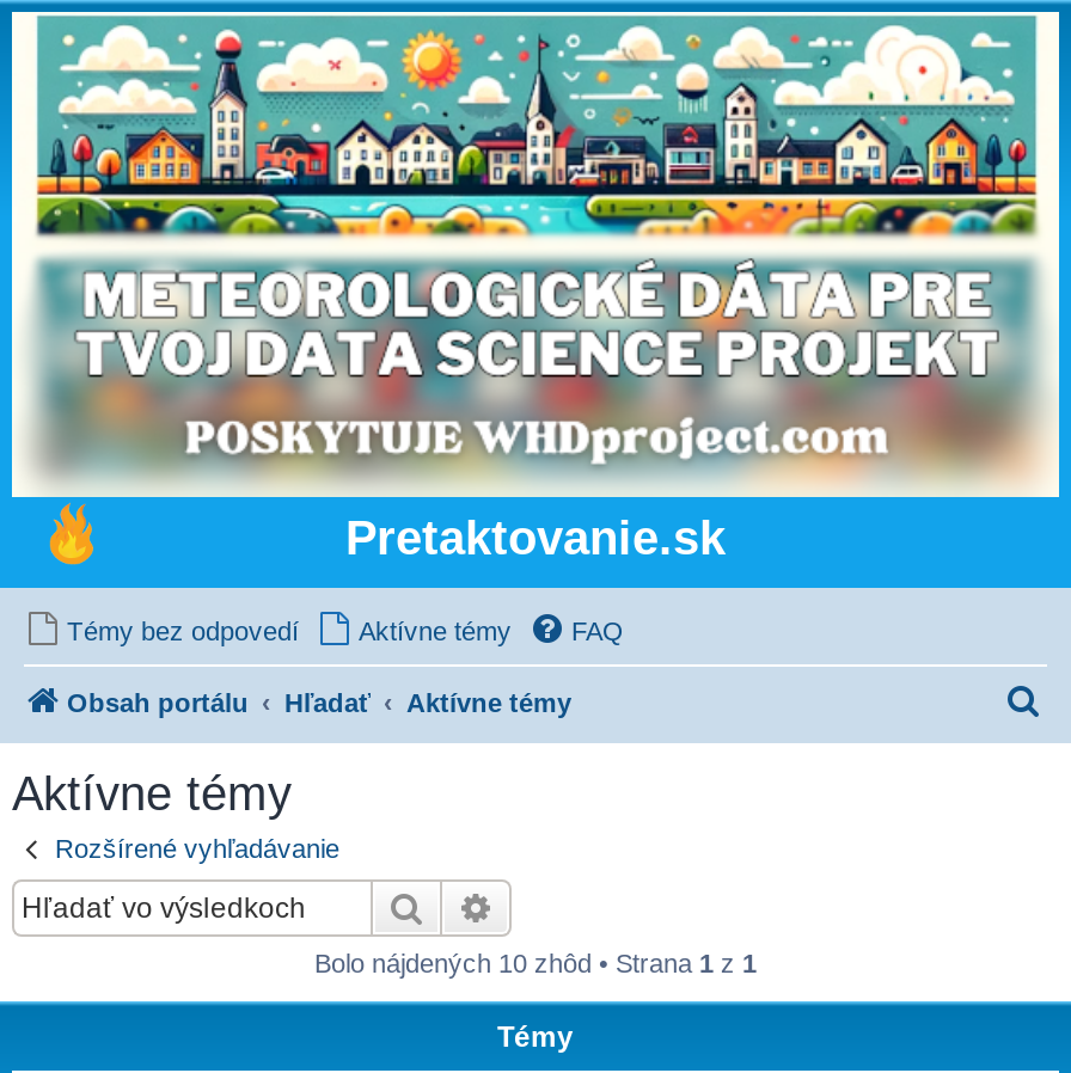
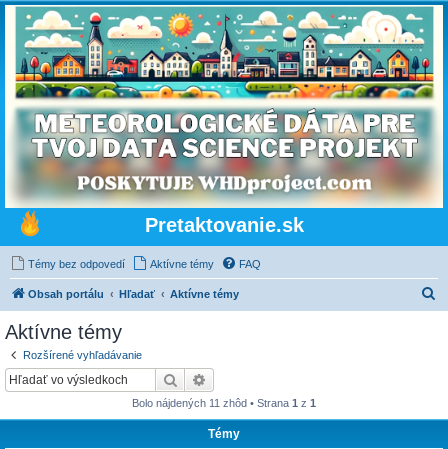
- Bolo nájdených 10 zhôd • Strana 1 z 1
+ Bolo nájdených 11 zhôd • Strana 1 z 1
